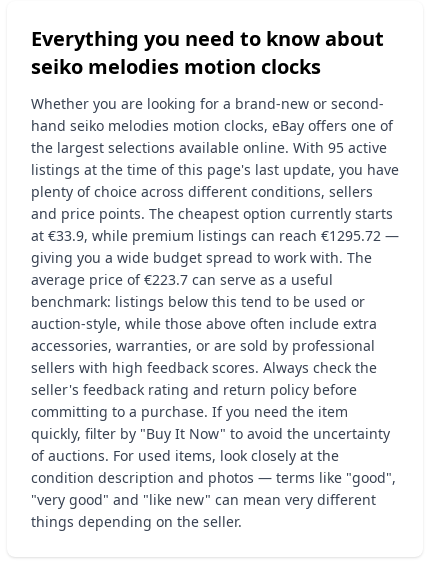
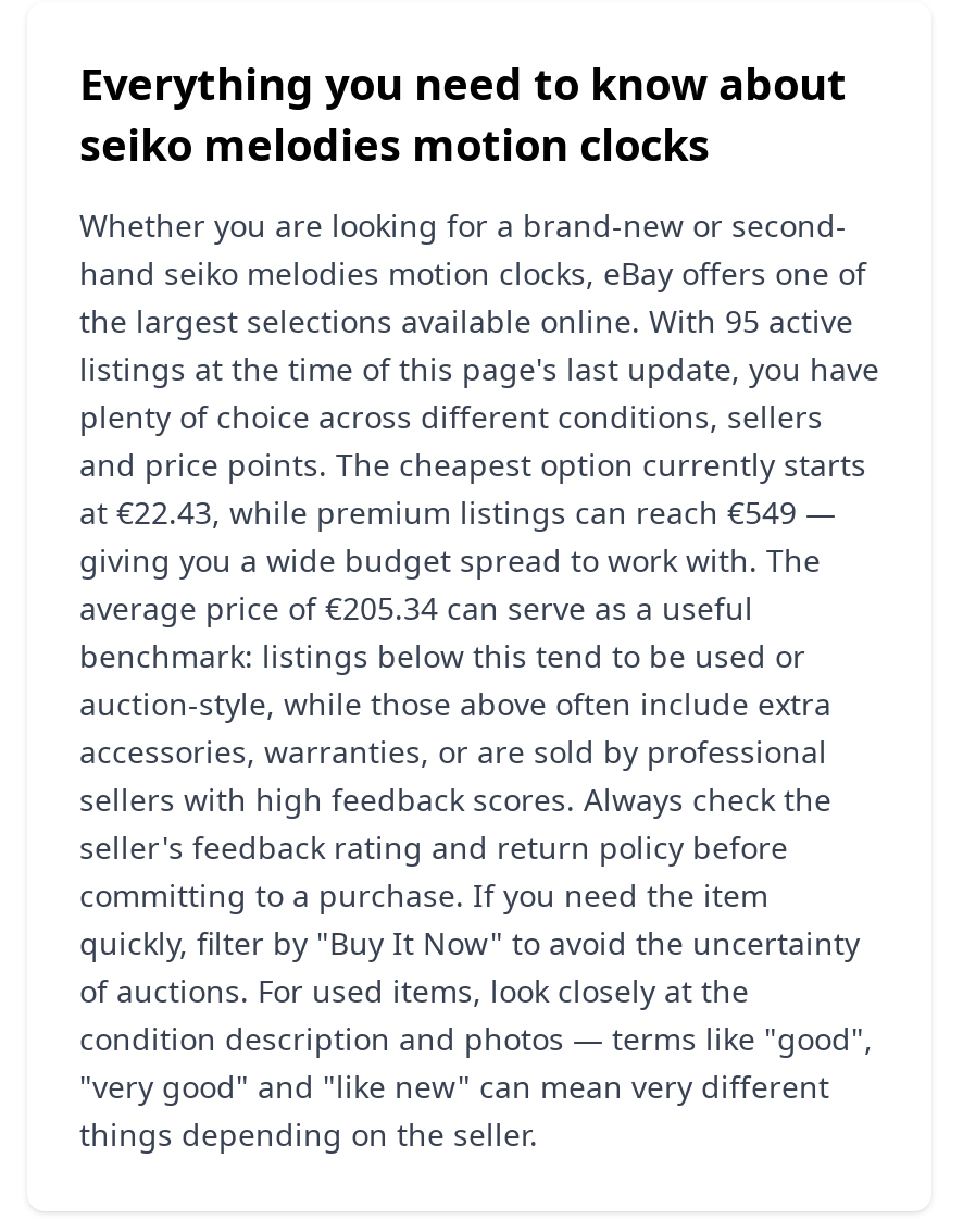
- at €33.9, while premium listings can reach €1295.72 —
+ at €22.43, while premium listings can reach €549 —

- average price of €223.7 can serve as a useful
+ average price of €205.34 can serve as a useful
